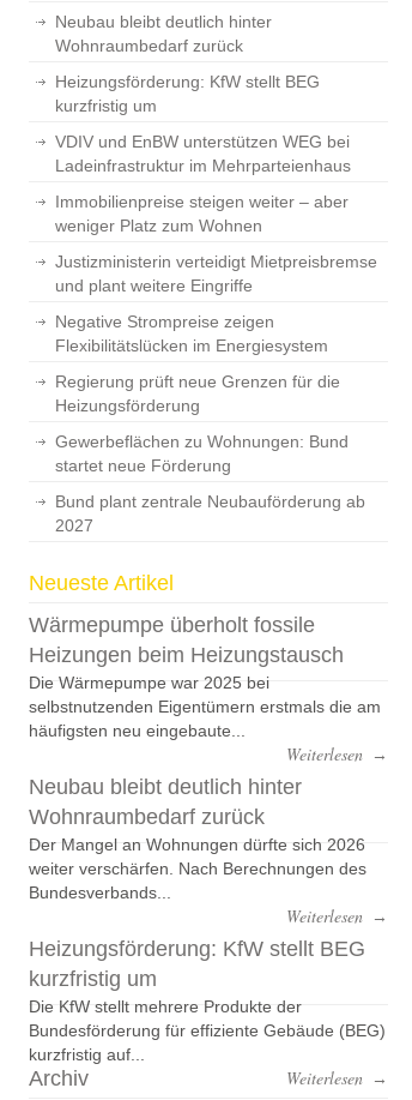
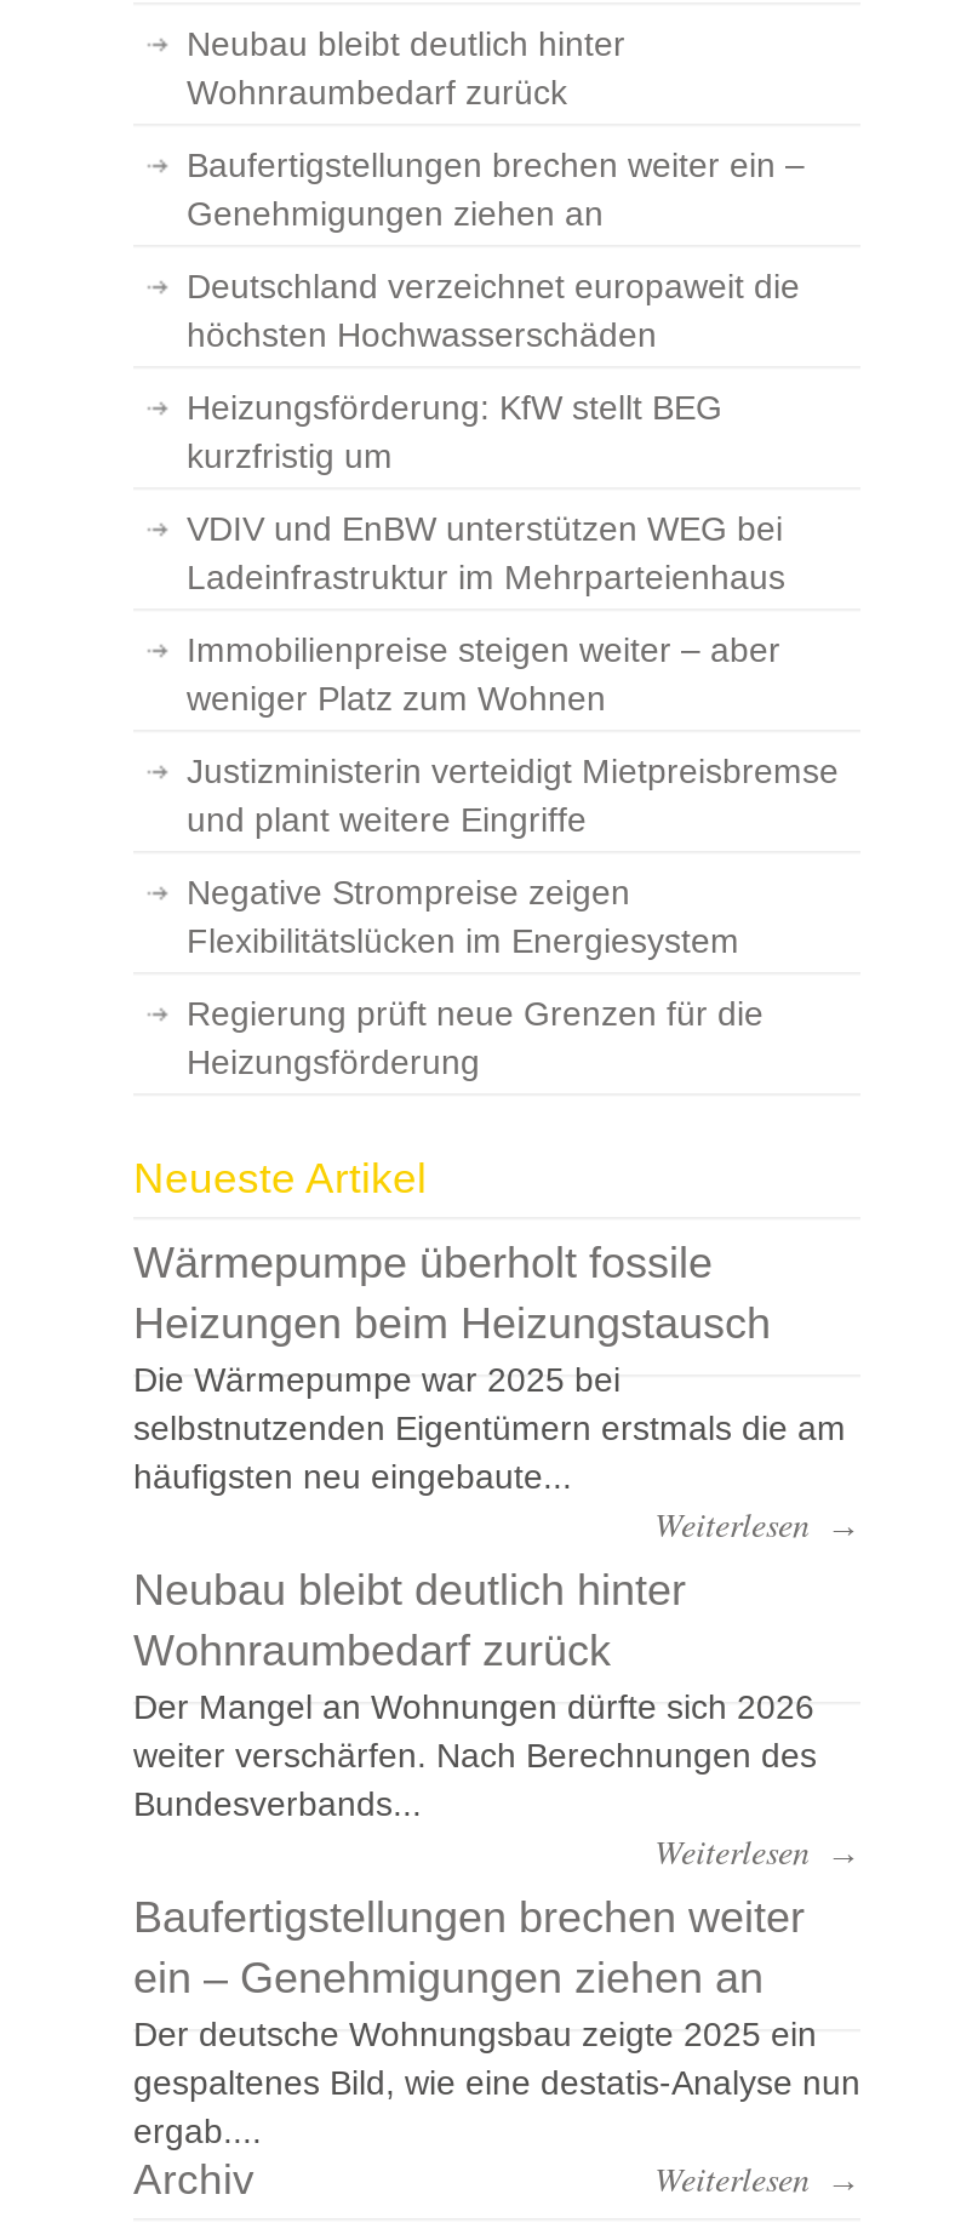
+ Baufertigstellungen brechen weiter ein –
+ Genehmigungen ziehen an
+ Deutschland verzeichnet europaweit die
+ höchsten Hochwasserschäden

moved down: Heizungsförderung: KfW stellt BEG | kurzfristig um | VDIV und EnBW unterstützen WEG bei | ... | Regierung prüft neue Grenzen für die | Heizungsförderung

- Gewerbeflächen zu Wohnungen: Bund
- startet neue Förderung
- Bund plant zentrale Neubauförderung ab
- 2027

- Heizungsförderung: KfW stellt BEG
- kurzfristig um
- Die KfW stellt mehrere Produkte der
- Bundesförderung für effiziente Gebäude (BEG)
- kurzfristig auf...
+ Baufertigstellungen brechen weiter
+ ein – Genehmigungen ziehen an
+ Der deutsche Wohnungsbau zeigte 2025 ein
+ gespaltenes Bild, wie eine destatis-Analyse nun
+ ergab....
